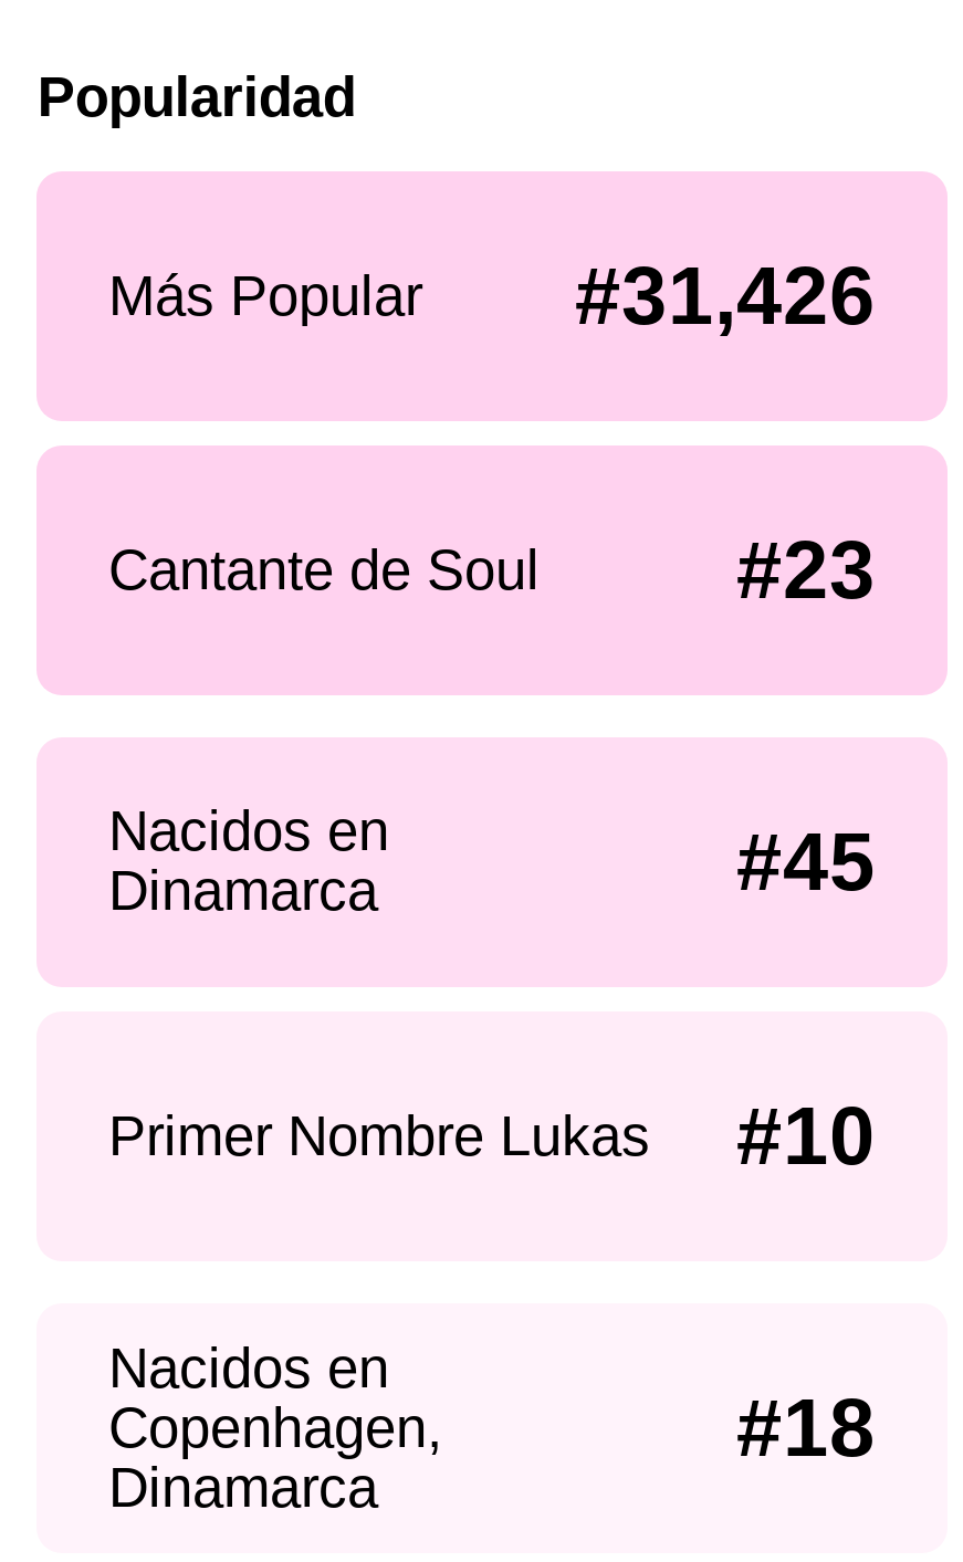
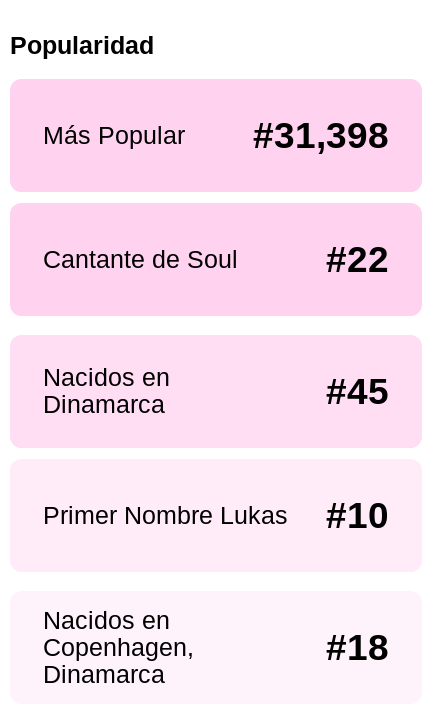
- #31,426
+ #31,398

- #23
+ #22
